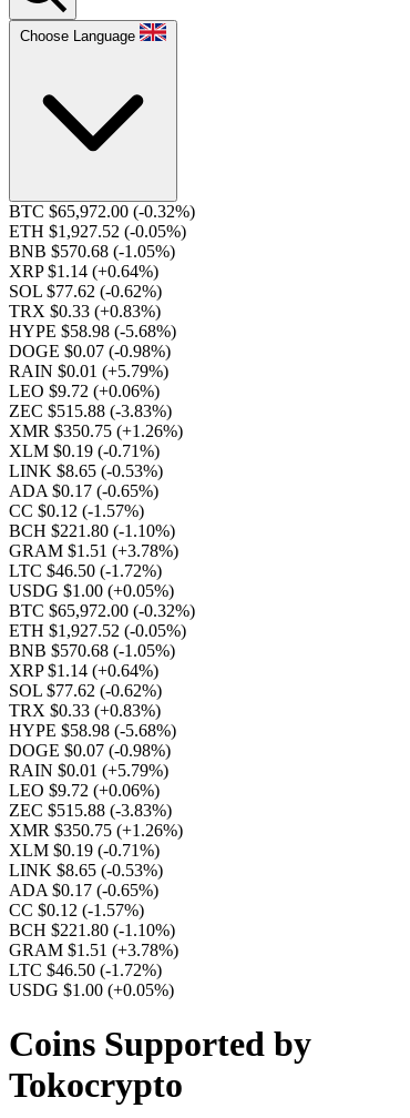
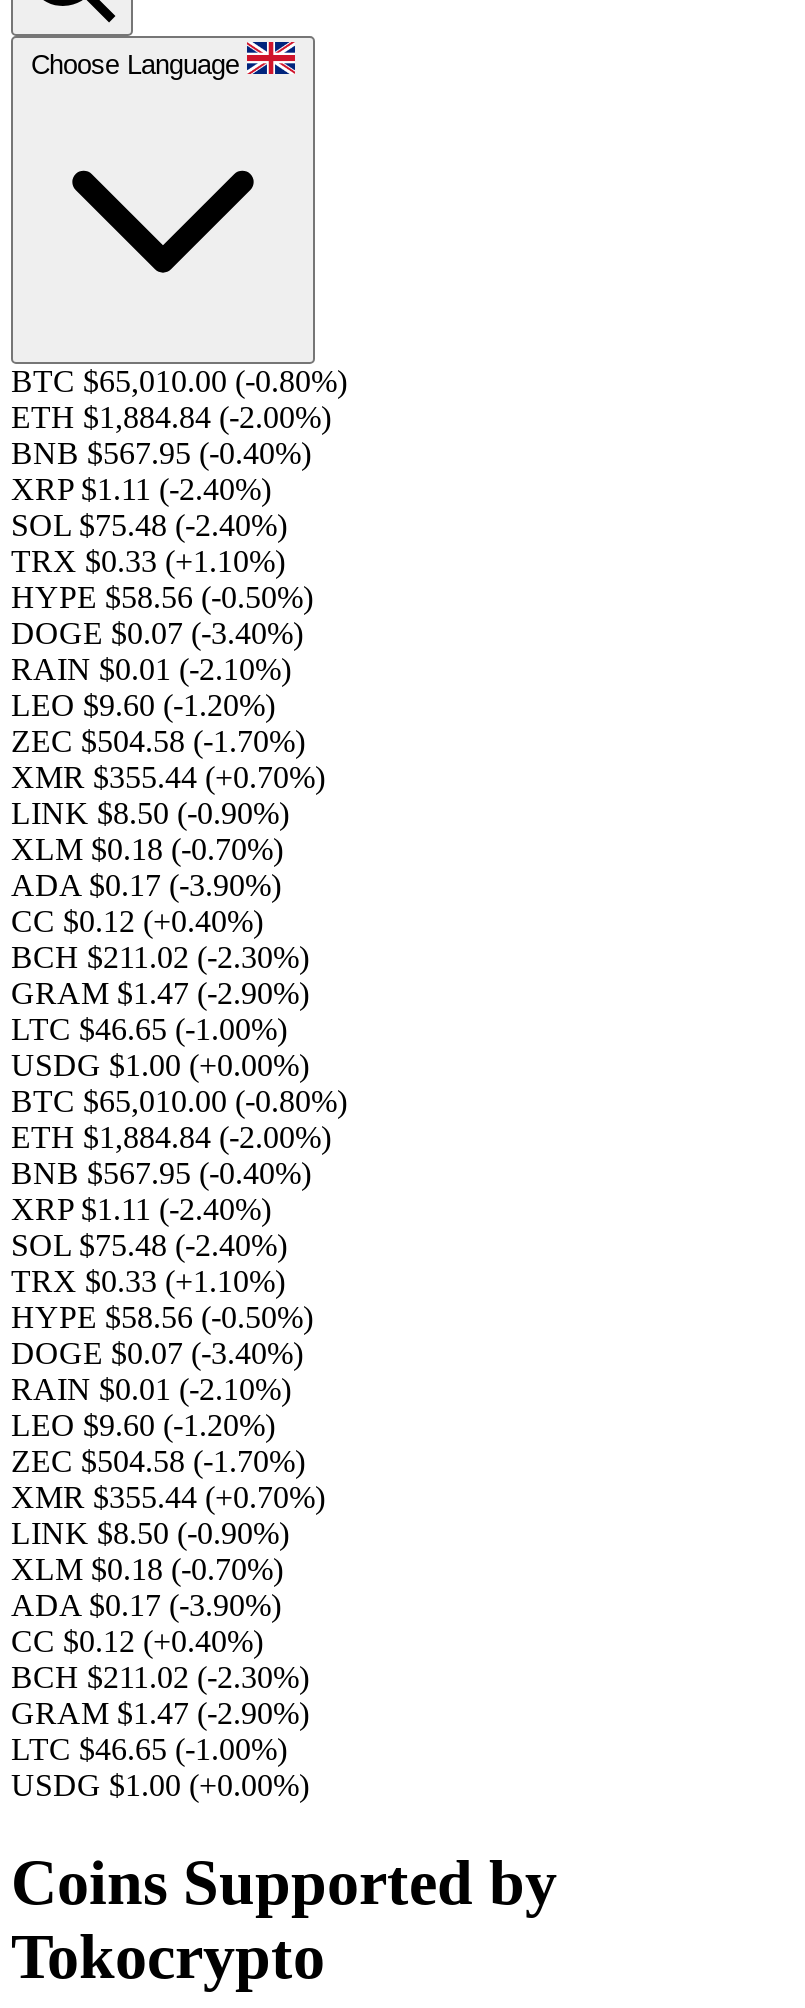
- BTC $65,972.00(-0.32%)
- ETH $1,927.52 (-0.05%)
- BNB $570.68 (-1.05%)
- XRP $1.14 (+0.64%)
- SOL $77.62 (-0.62%)
- TRX $0.33 (+0.83%)
- HYPE $58.98 (-5.68%)
- DOGE $0.07 (-0.98%)
- RAIN $0.01 (+5.79%)
- LEO $9.72 (+0.06%)
- ZEC $515.88 (-3.83%)
- XMR $350.75(+1.26%)
- XLM $0.19 (-0.71%)
- LINK $8.65 (-0.53%)
- ADA $0.17 (-0.65%)
- CC $0.12 (-1.57%)
- BCH $221.80 (-1.10%)
- GRAM $1.51 (+3.78%)
- LTC $46.50 (-1.72%)
- USDG $1.00(+0.05%)
- BTC $65,972.00 (-0.32%)
- ETH $1,927.52 (-0.05%)
- BNB $570.68 (-1.05%)
- XRP $1.14 (+0.64%)
- SOL $77.62 (-0.62%)
- TRX $0.33 (+0.83%)
- HYPE $58.98 (-5.68%)
- DOGE $0.07 (-0.98%)
- RAIN $0.01 (+5.79%)
- LEO $9.72 (+0.06%)
- ZEC $515.88 (-3.83%)
- XMR $350.75(+1.26%)
- XLM $0.19 (-0.71%)
- LINK $8.65 (-0.53%)
- ADA $0.17 (-0.65%)
- CC $0.12 (-1.57%)
- BCH $221.80 (-1.10%)
- GRAM $1.51 (+3.78%)
- LTC $46.50 (-1.72%)
- USDG $1.00(+0.05%)
+ BTC $65,010.00(-0.80%)
+ ETH $1,884.84 (-2.00%)
+ BNB $567.95 (-0.40%)
+ XRP $1.11 (-2.40%)
+ SOL $75.48 (-2.40%)
+ TRX $0.33 (+1.10%)
+ HYPE $58.56 (-0.50%)
+ DOGE $0.07 (-3.40%)
+ RAIN $0.01 (-2.10%)
+ LEO $9.60 (-1.20%)
+ ZEC $504.58 (-1.70%)
+ XMR $355.44(+0.70%)
+ LINK $8.50 (-0.90%)
+ XLM $0.18 (-0.70%)
+ ADA $0.17 (-3.90%)
+ CC $0.12 (+0.40%)
+ BCH $211.02 (-2.30%)
+ GRAM $1.47 (-2.90%)
+ LTC $46.65 (-1.00%)
+ USDG $1.00(+0.00%)
+ BTC $65,010.00 (-0.80%)
+ ETH $1,884.84 (-2.00%)
+ BNB $567.95 (-0.40%)
+ XRP $1.11 (-2.40%)
+ SOL $75.48 (-2.40%)
+ TRX $0.33 (+1.10%)
+ HYPE $58.56 (-0.50%)
+ DOGE $0.07 (-3.40%)
+ RAIN $0.01 (-2.10%)
+ LEO $9.60 (-1.20%)
+ ZEC $504.58 (-1.70%)
+ XMR $355.44(+0.70%)
+ LINK $8.50 (-0.90%)
+ XLM $0.18 (-0.70%)
+ ADA $0.17 (-3.90%)
+ CC $0.12 (+0.40%)
+ BCH $211.02 (-2.30%)
+ GRAM $1.47 (-2.90%)
+ LTC $46.65 (-1.00%)
+ USDG $1.00(+0.00%)
